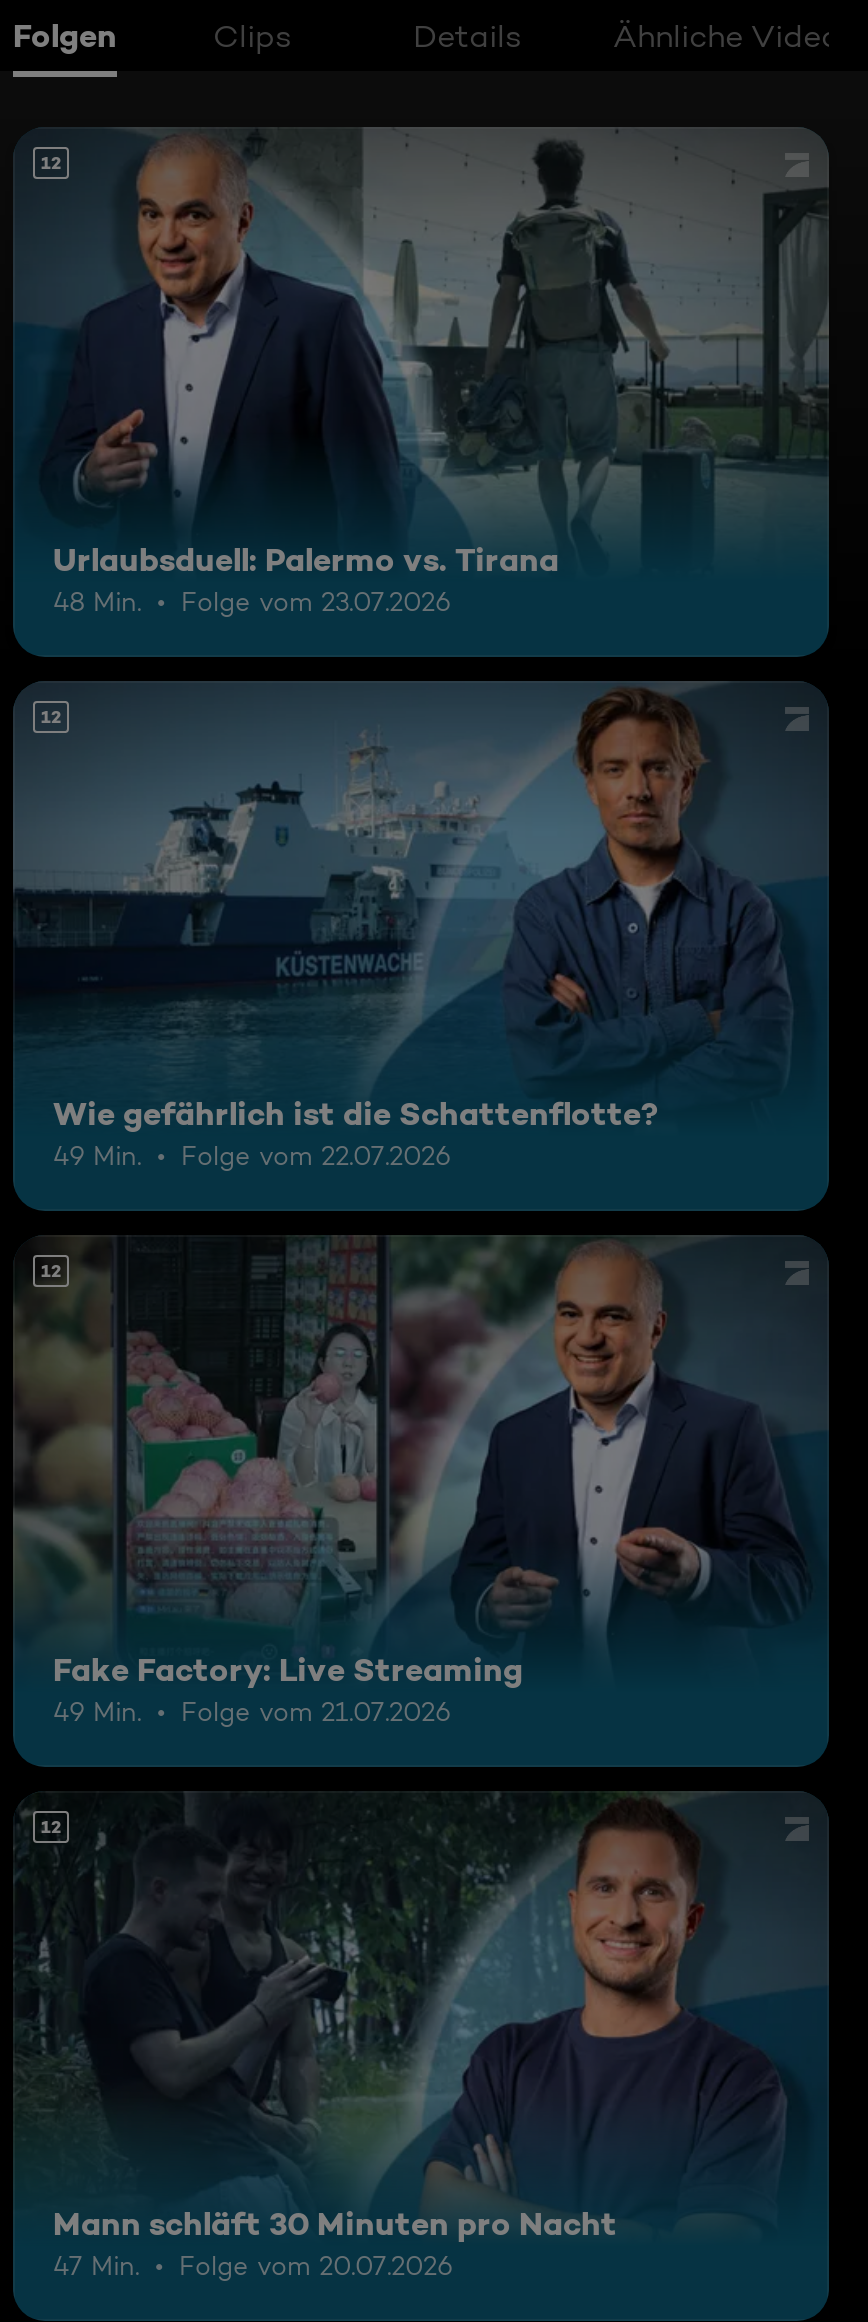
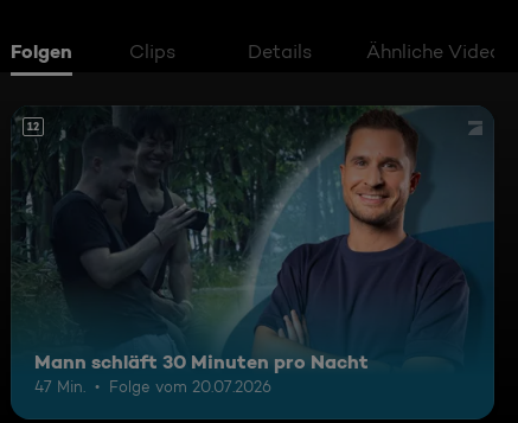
- [image]
- 12

- Urlaubsduell: Palermo vs. Tirana
- 48 Min.
- Folge vom 23.07.2026

- [image]
- 12

- Wie gefährlich ist die Schattenflotte?
- 49 Min.
- Folge vom 22.07.2026

- [image]
- 12

- Fake Factory: Live Streaming
- 49 Min.
- Folge vom 21.07.2026
